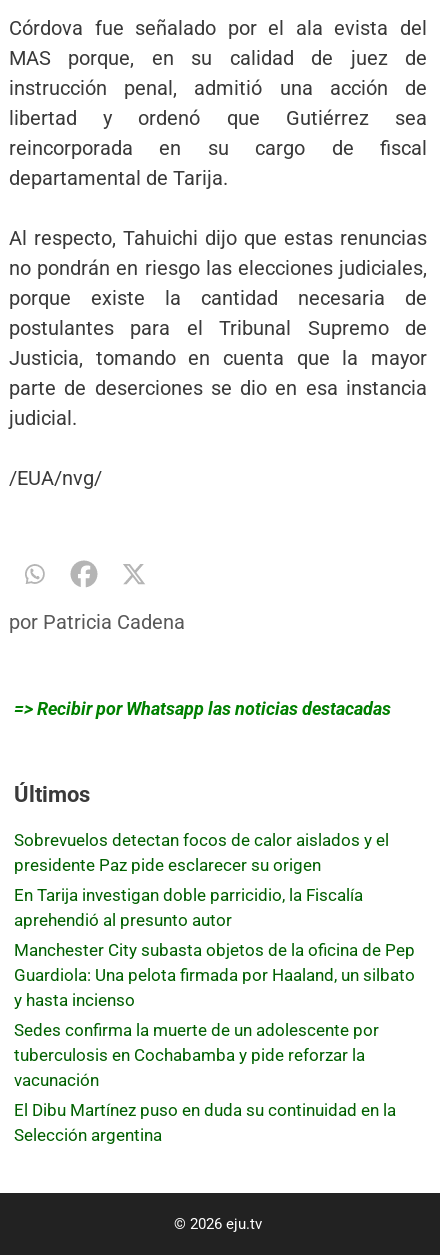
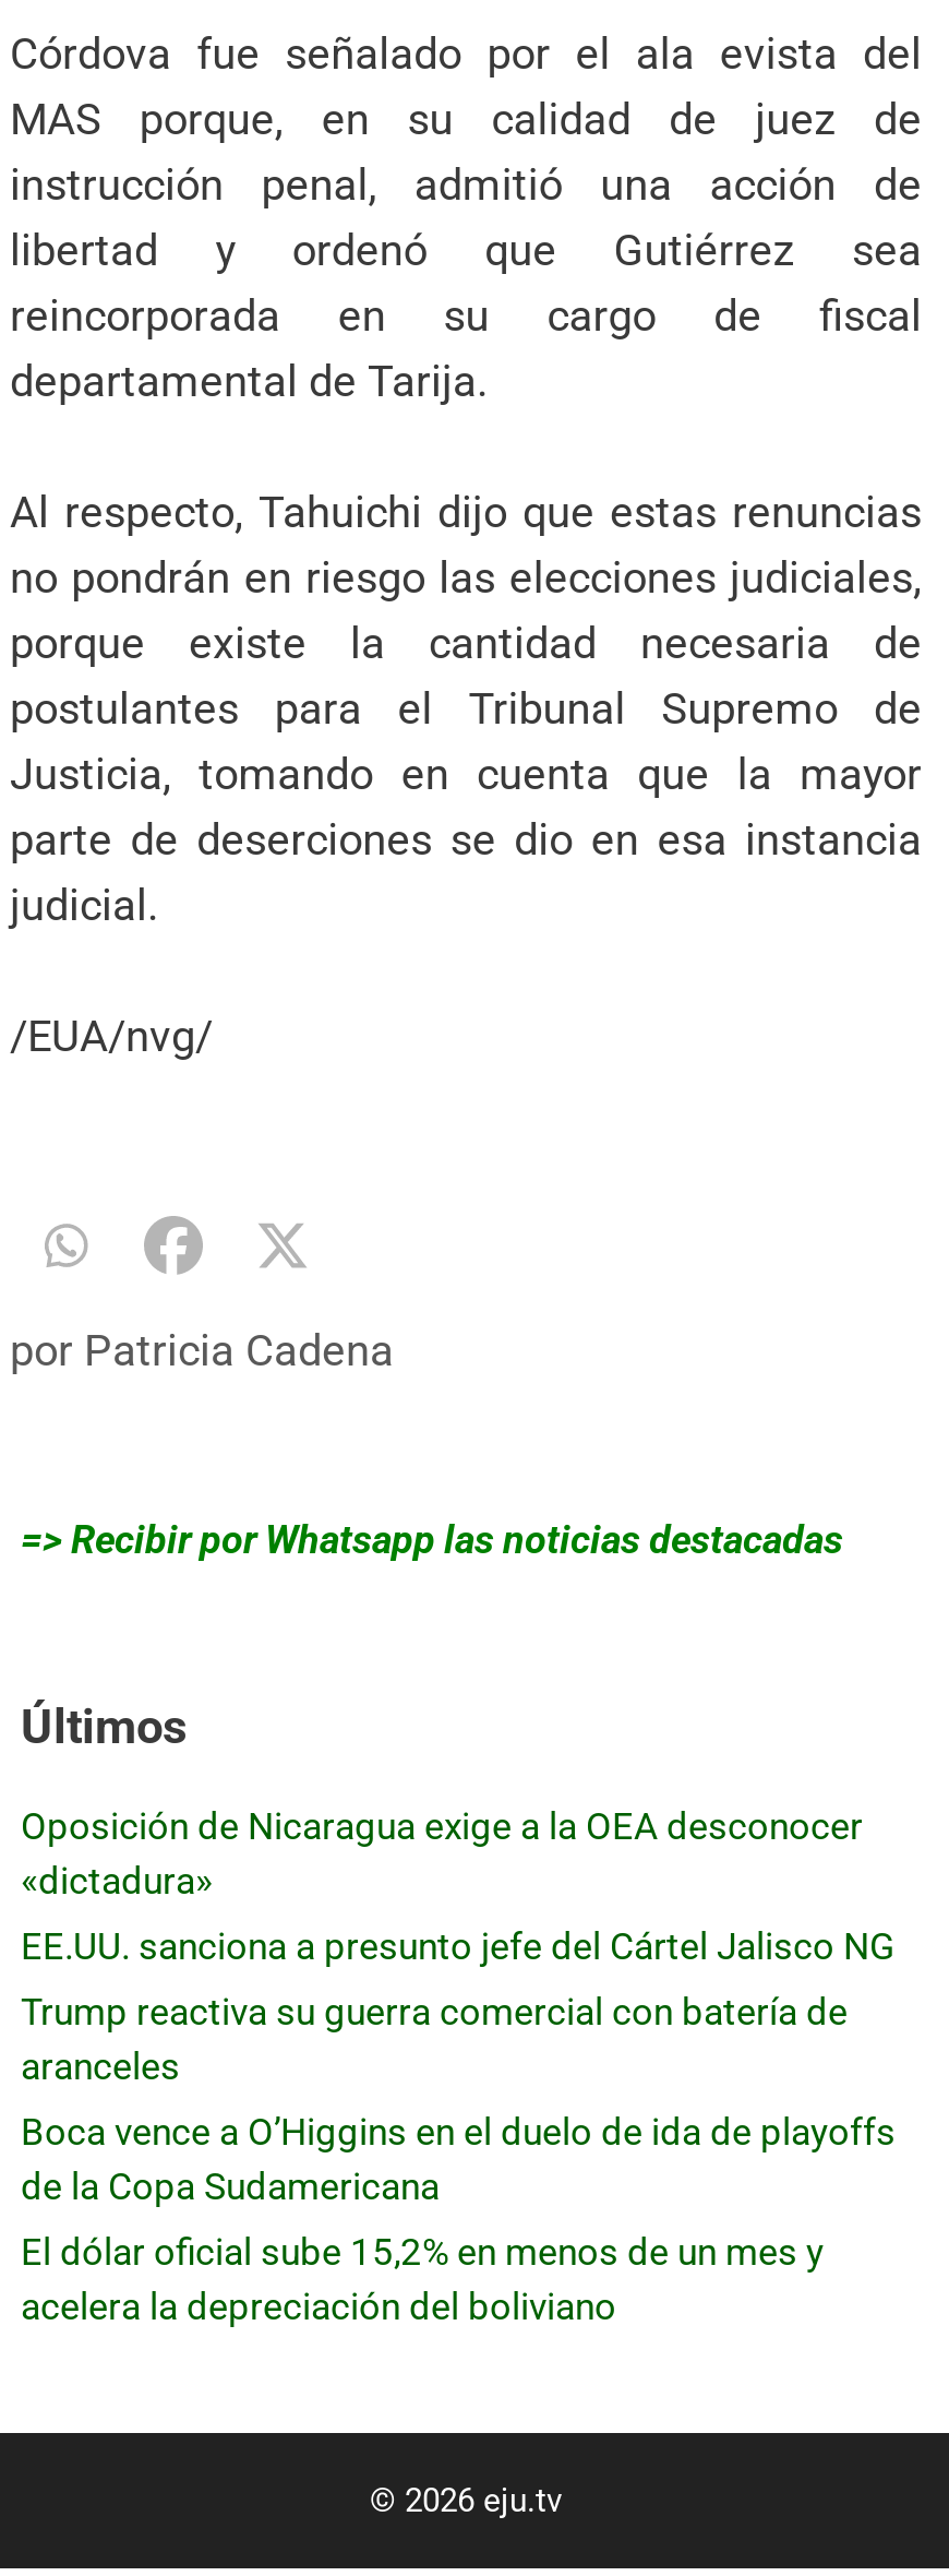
- Sobrevuelos detectan focos de calor aislados y el
- presidente Paz pide esclarecer su origen
+ Oposición de Nicaragua exige a la OEA desconocer
+ «dictadura»

- En Tarija investigan doble parricidio, la Fiscalía
- aprehendió al presunto autor
+ EE.UU. sanciona a presunto jefe del Cártel Jalisco NG

- Manchester City subasta objetos de la oficina de Pep
- Guardiola: Una pelota firmada por Haaland, un silbato
- y hasta incienso
+ Trump reactiva su guerra comercial con batería de
+ aranceles

- Sedes confirma la muerte de un adolescente por
- tuberculosis en Cochabamba y pide reforzar la
- vacunación
+ Boca vence a O’Higgins en el duelo de ida de playoffs
+ de la Copa Sudamericana

- El Dibu Martínez puso en duda su continuidad en la
- Selección argentina
+ El dólar oficial sube 15,2% en menos de un mes y
+ acelera la depreciación del boliviano
